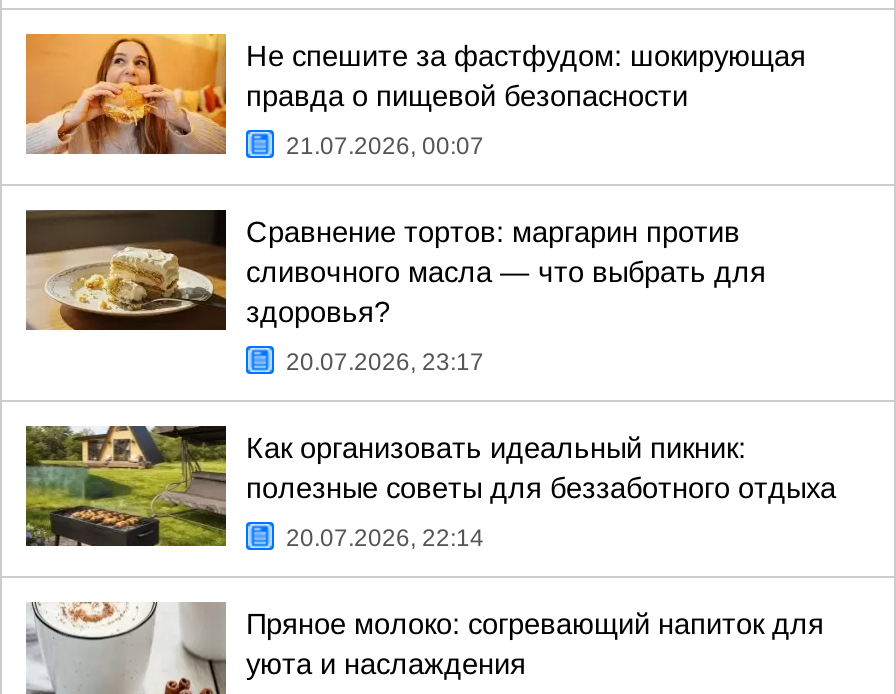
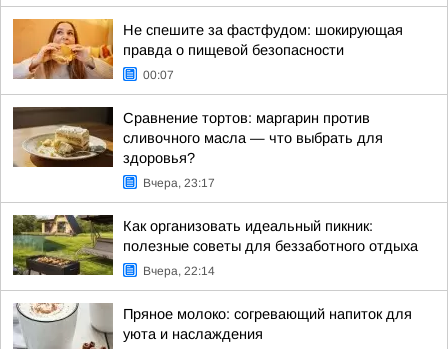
- 21.07.2026, 00:07
+ 00:07

- 20.07.2026, 23:17
+ Вчера, 23:17

- 20.07.2026, 22:14
+ Вчера, 22:14
